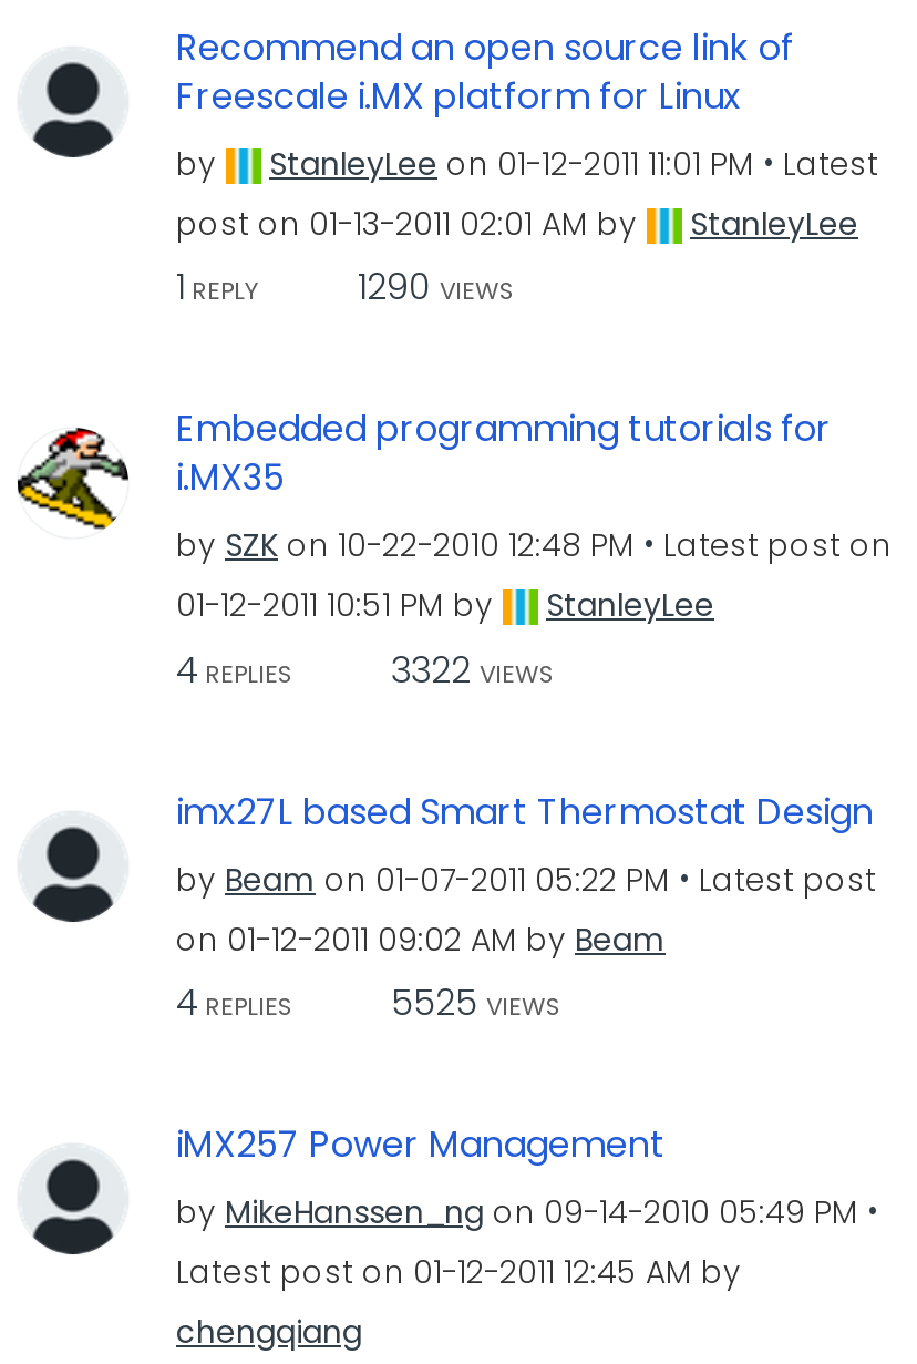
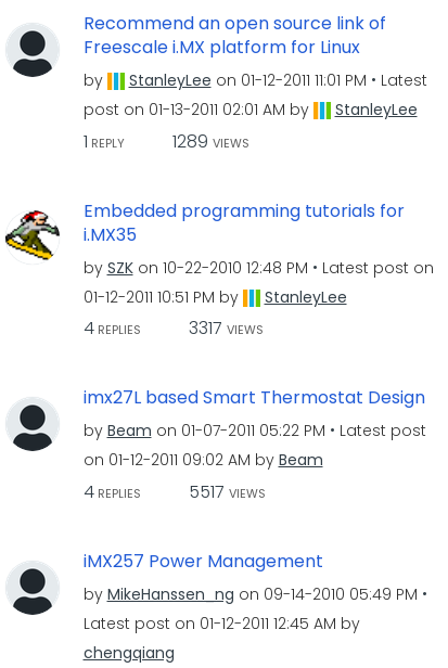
- 1 REPLY 1290 VIEWS
+ 1 REPLY 1289 VIEWS

- 4 REPLIES 3322 VIEWS
+ 4 REPLIES 3317 VIEWS

- 4 REPLIES 5525 VIEWS
+ 4 REPLIES 5517 VIEWS
